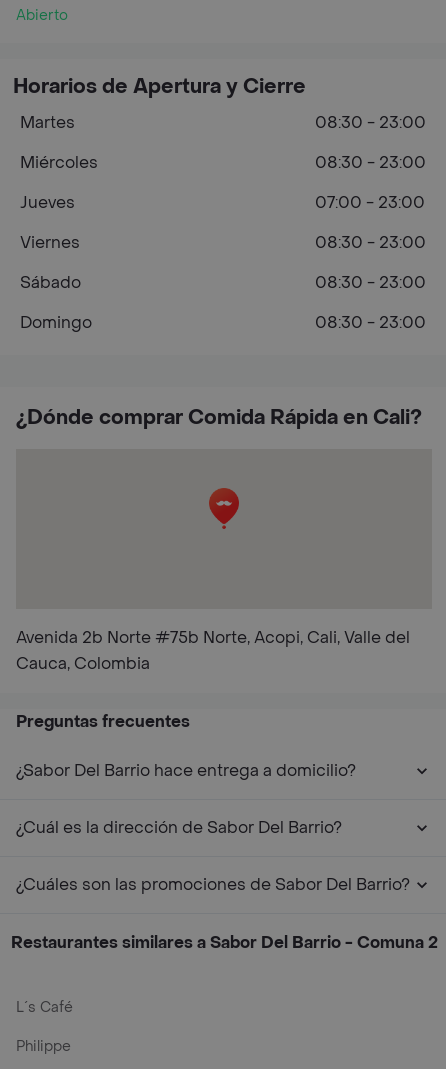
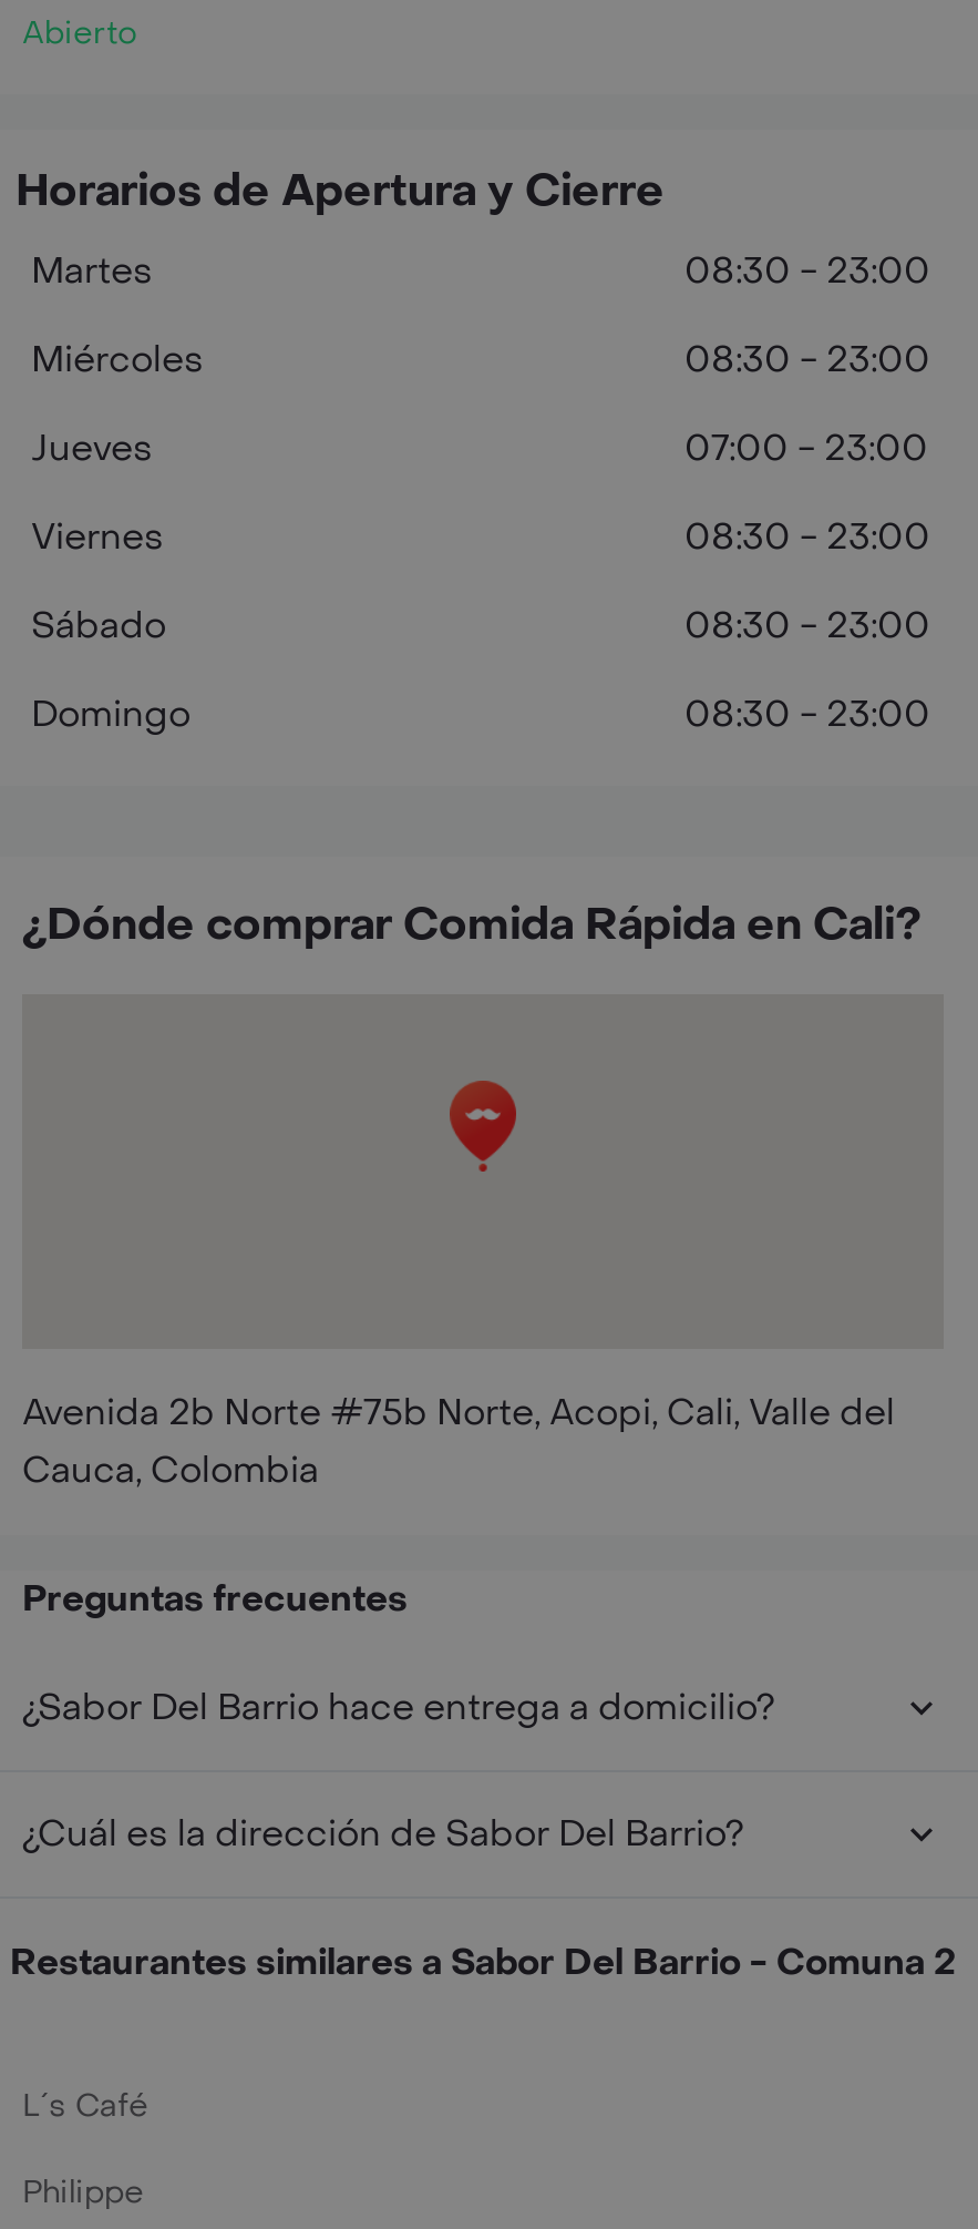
- ¿Cuáles son las promociones de Sabor Del Barrio?
